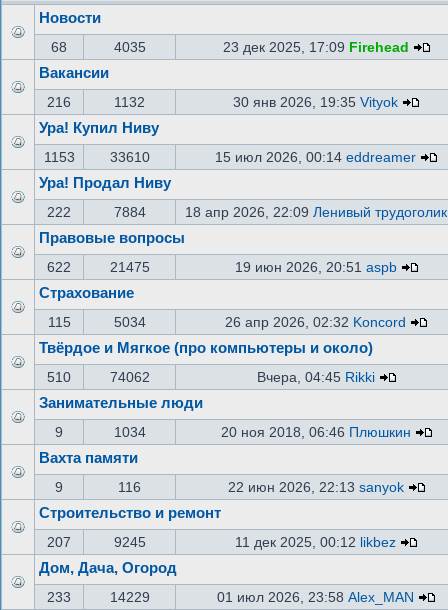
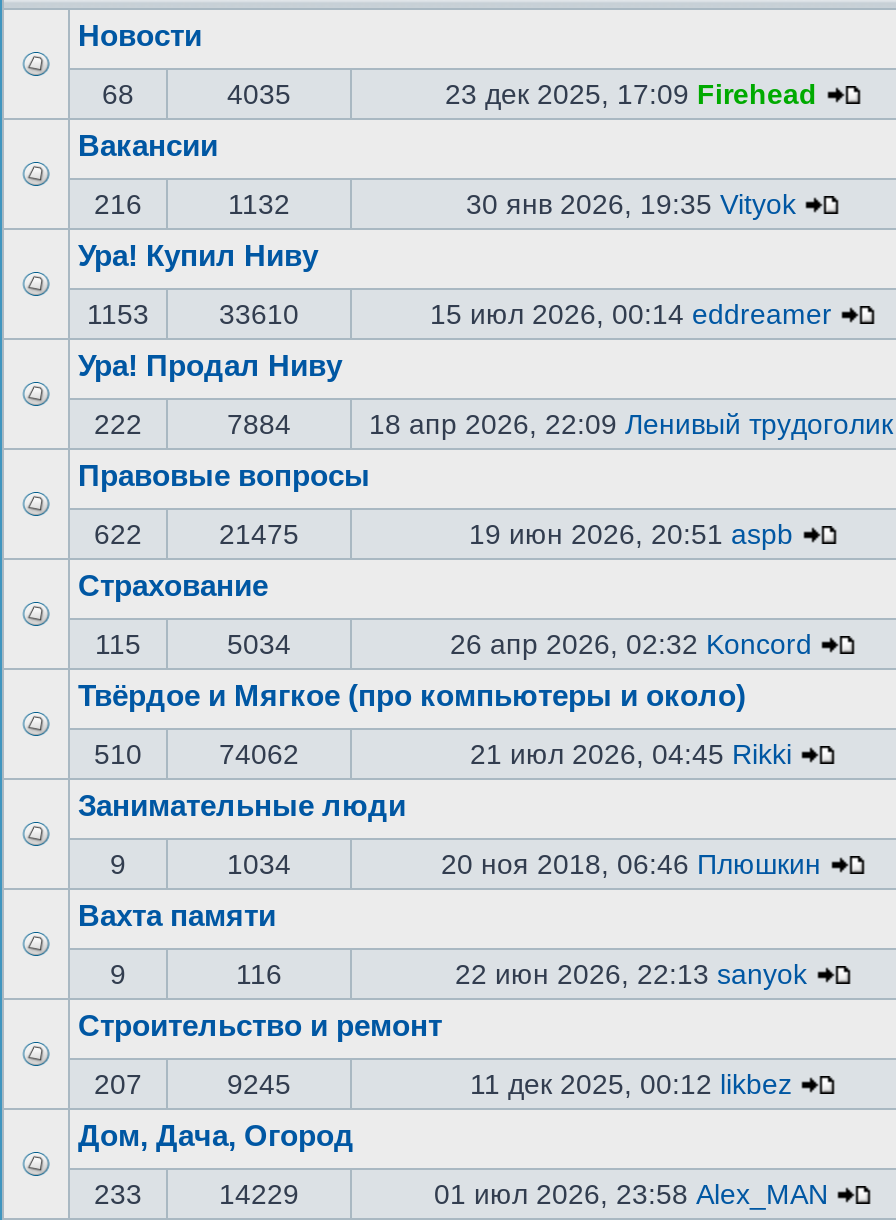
- Вчера, 04:45 Rikki
+ 21 июл 2026, 04:45 Rikki
